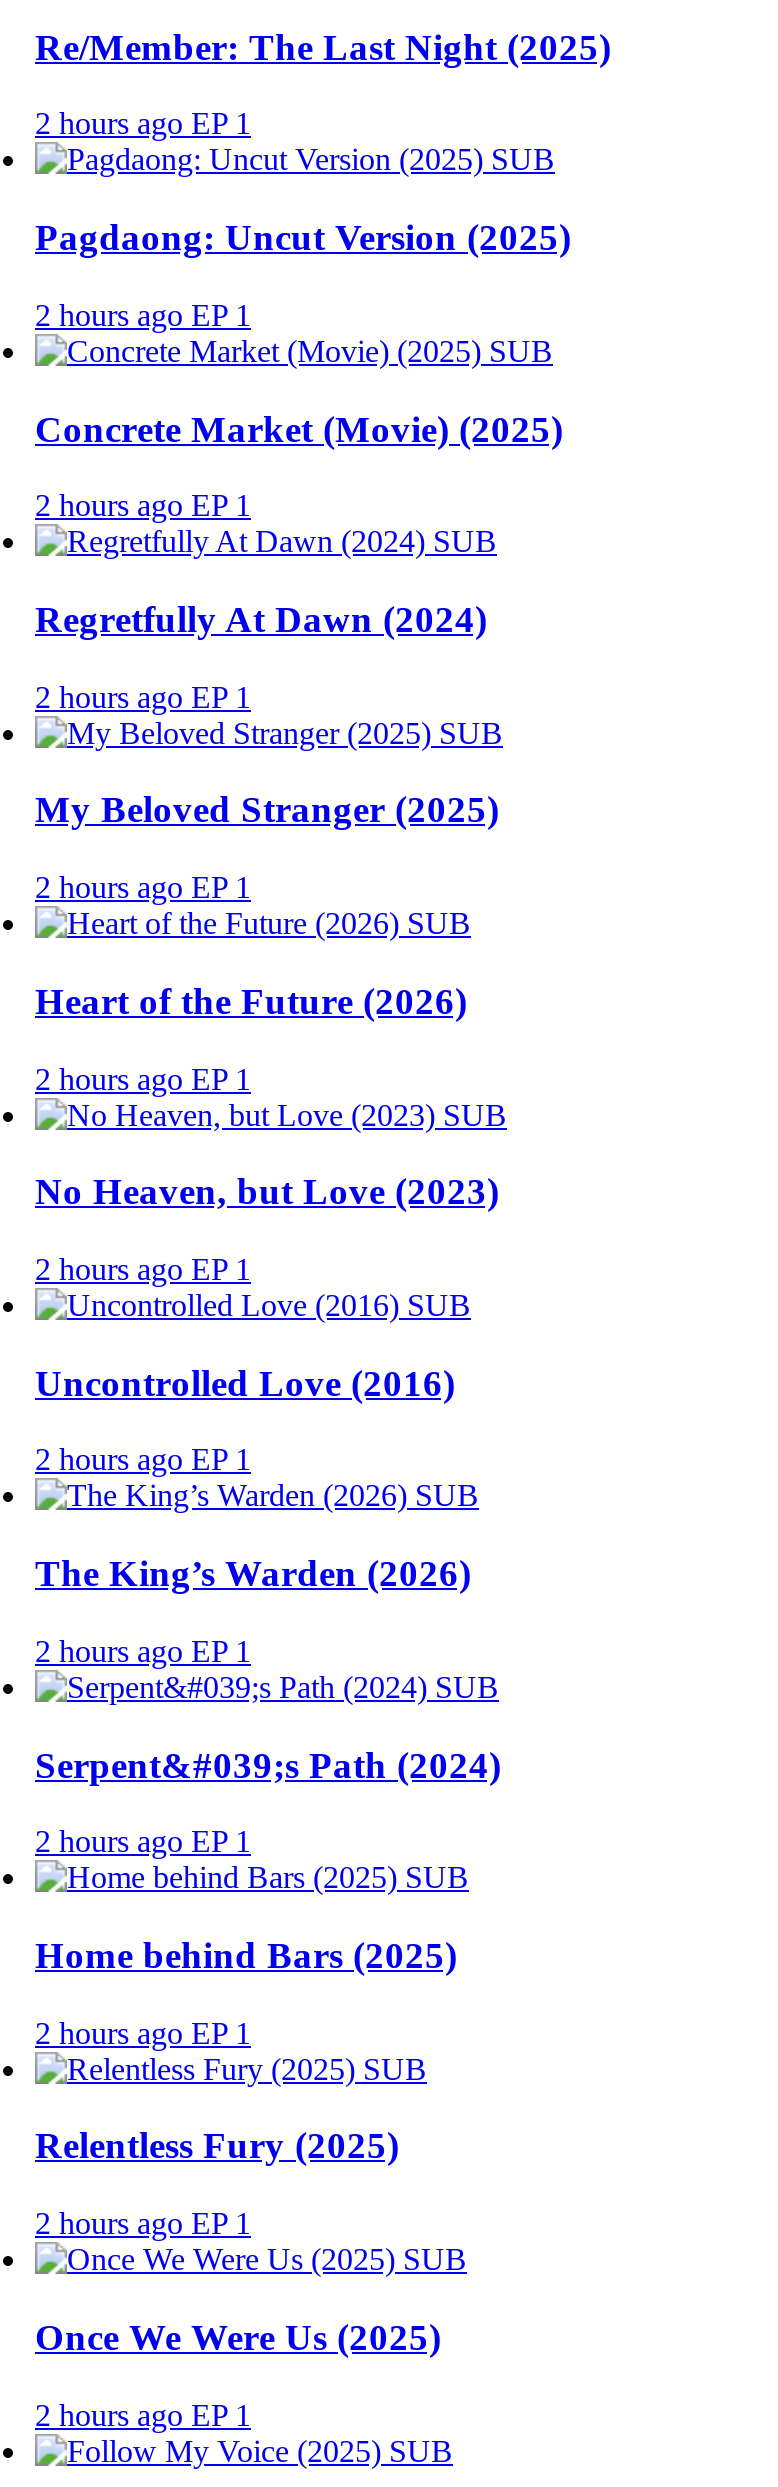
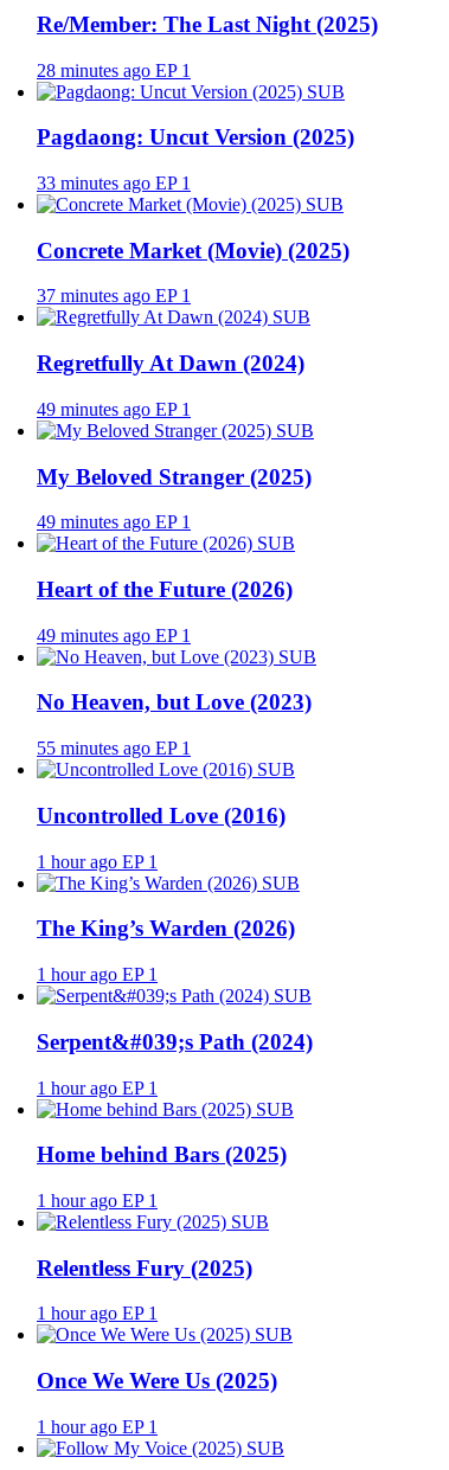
- 2 hours ago EP 1
+ 28 minutes ago EP 1

- 2 hours ago EP 1
+ 33 minutes ago EP 1

- 2 hours ago EP 1
+ 37 minutes ago EP 1

- 2 hours ago EP 1
+ 49 minutes ago EP 1

- 2 hours ago EP 1
+ 49 minutes ago EP 1

- 2 hours ago EP 1
+ 49 minutes ago EP 1

- 2 hours ago EP 1
+ 55 minutes ago EP 1

- 2 hours ago EP 1
+ 1 hour ago EP 1

- 2 hours ago EP 1
+ 1 hour ago EP 1

- 2 hours ago EP 1
+ 1 hour ago EP 1

- 2 hours ago EP 1
+ 1 hour ago EP 1

- 2 hours ago EP 1
+ 1 hour ago EP 1

- 2 hours ago EP 1
+ 1 hour ago EP 1
